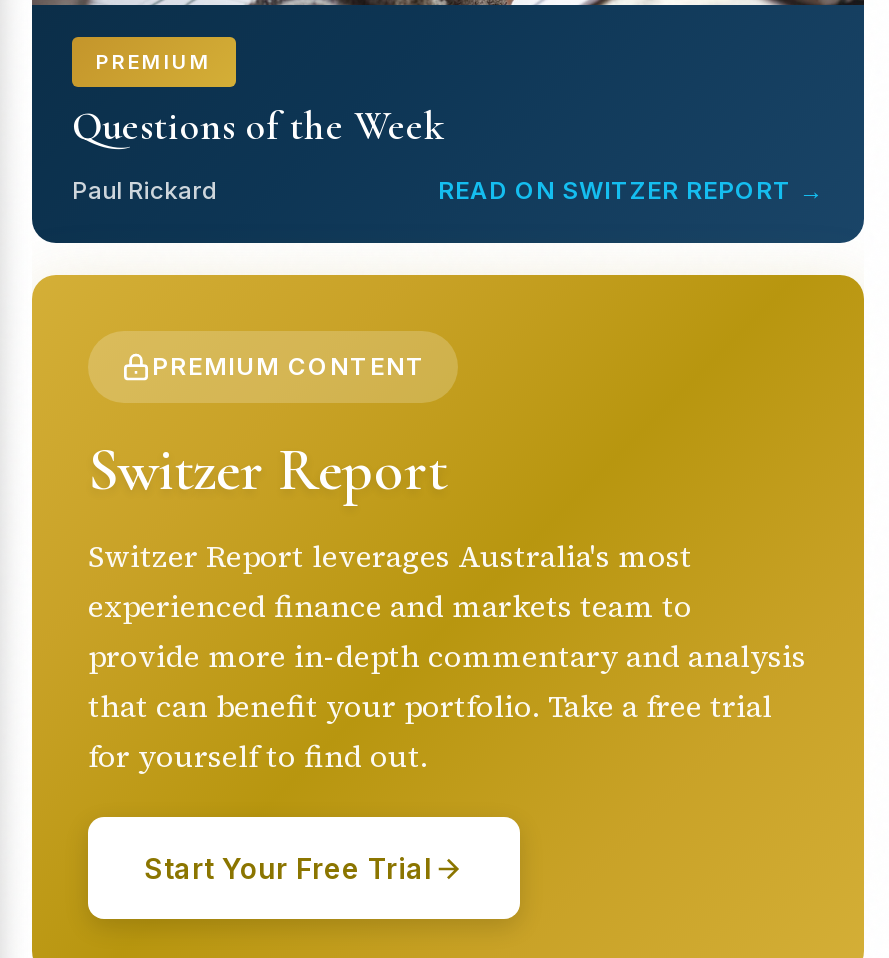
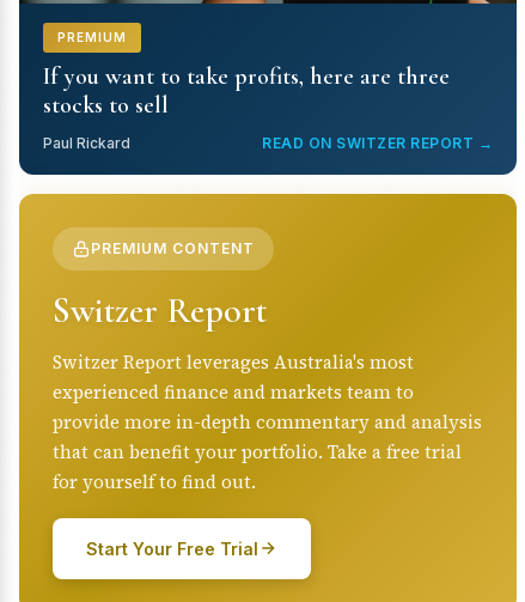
- Questions of the Week
+ If you want to take profits, here are three
+ stocks to sell
